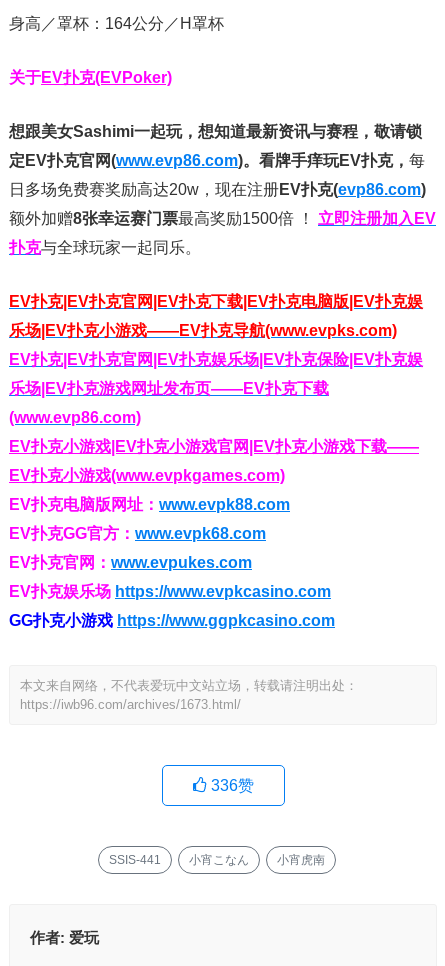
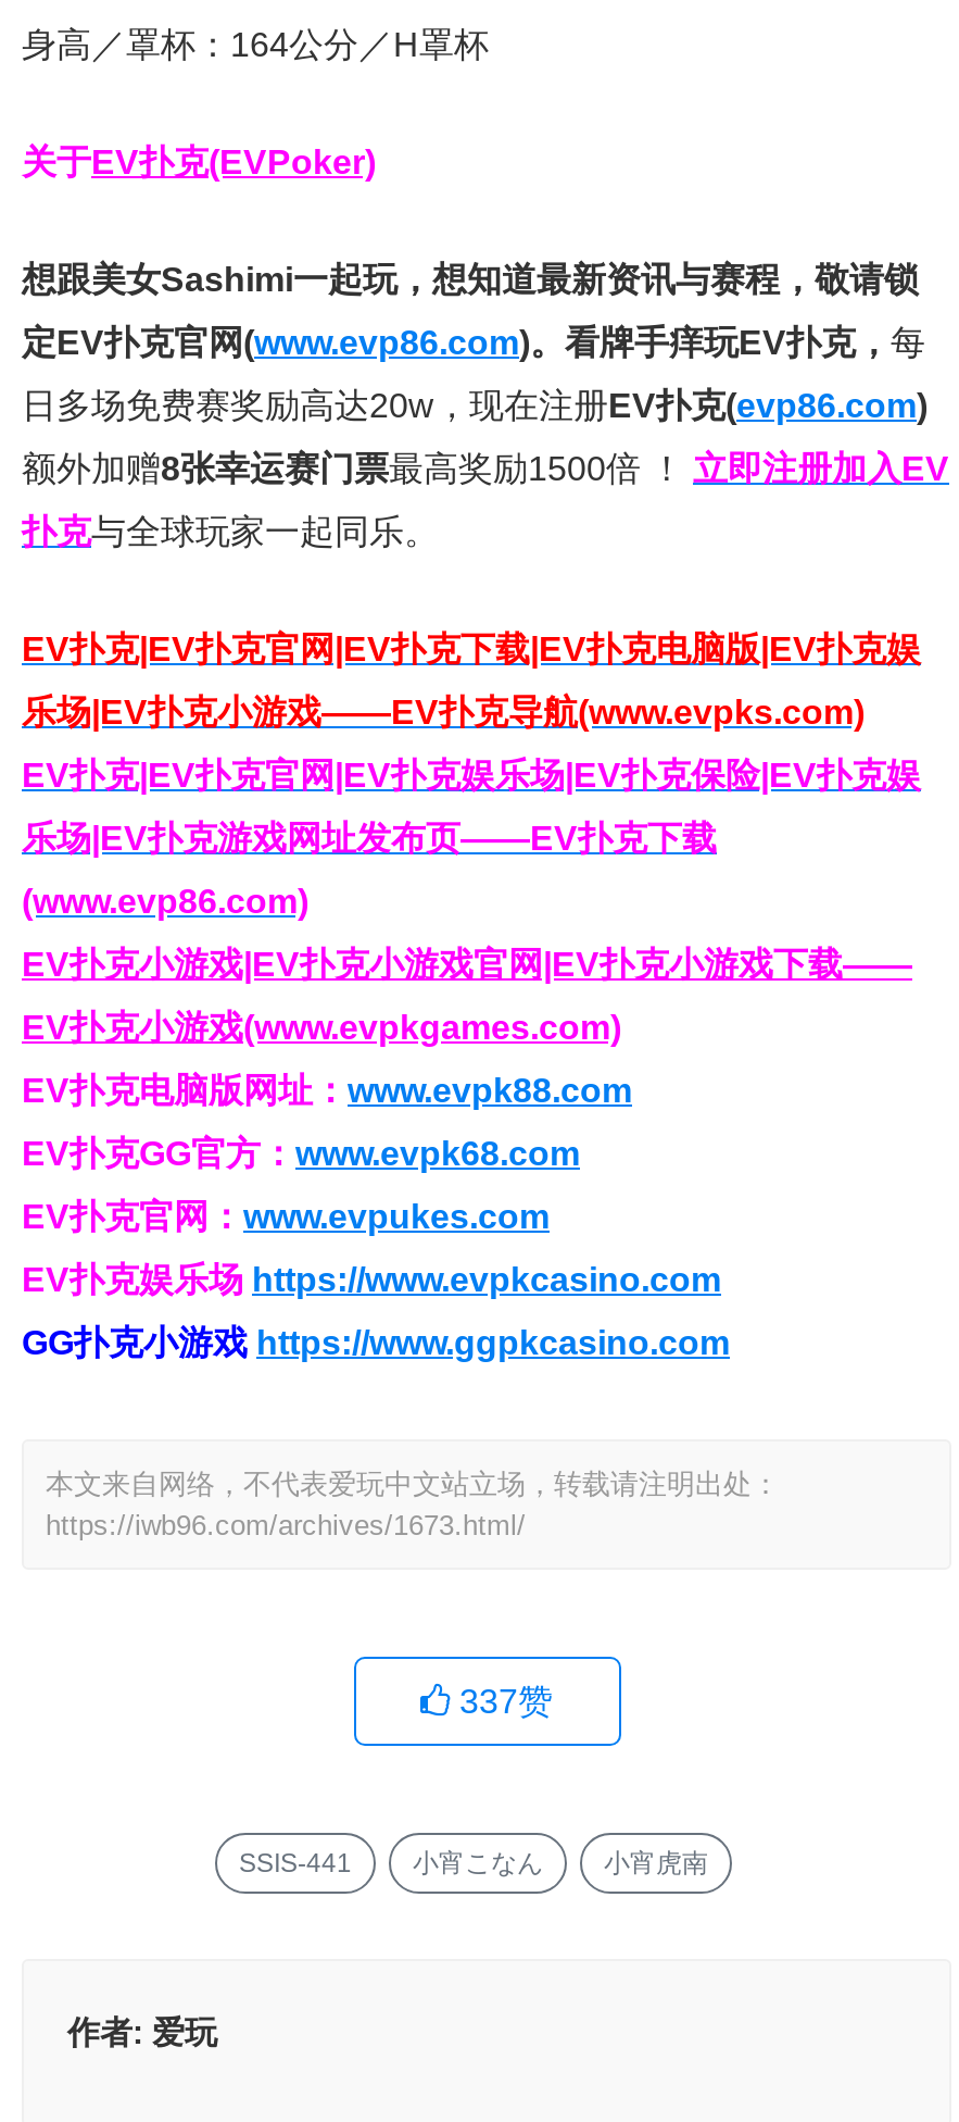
- 336赞
+ 337赞
